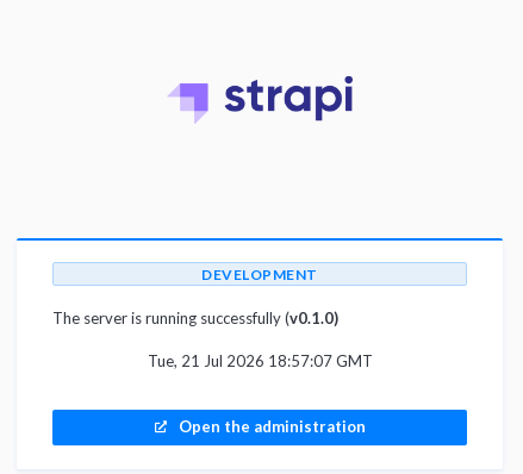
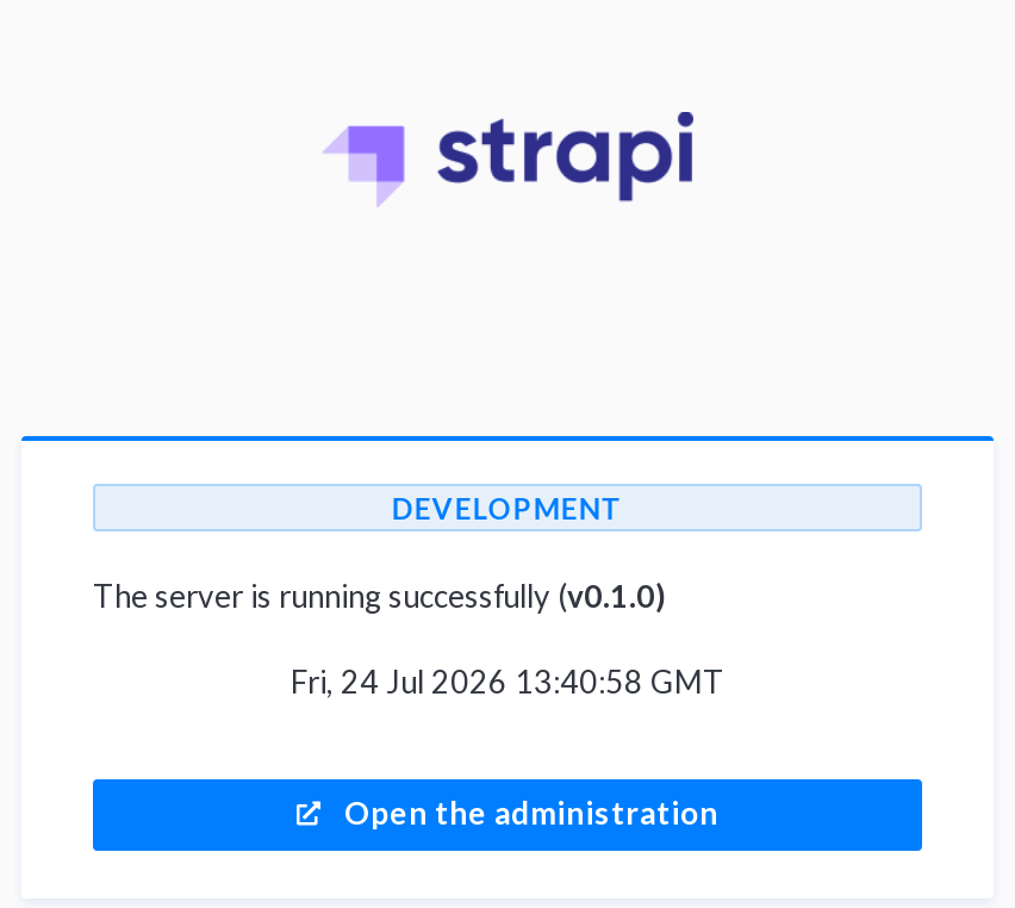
- Tue, 21 Jul 2026 18:57:07 GMT
+ Fri, 24 Jul 2026 13:40:58 GMT
